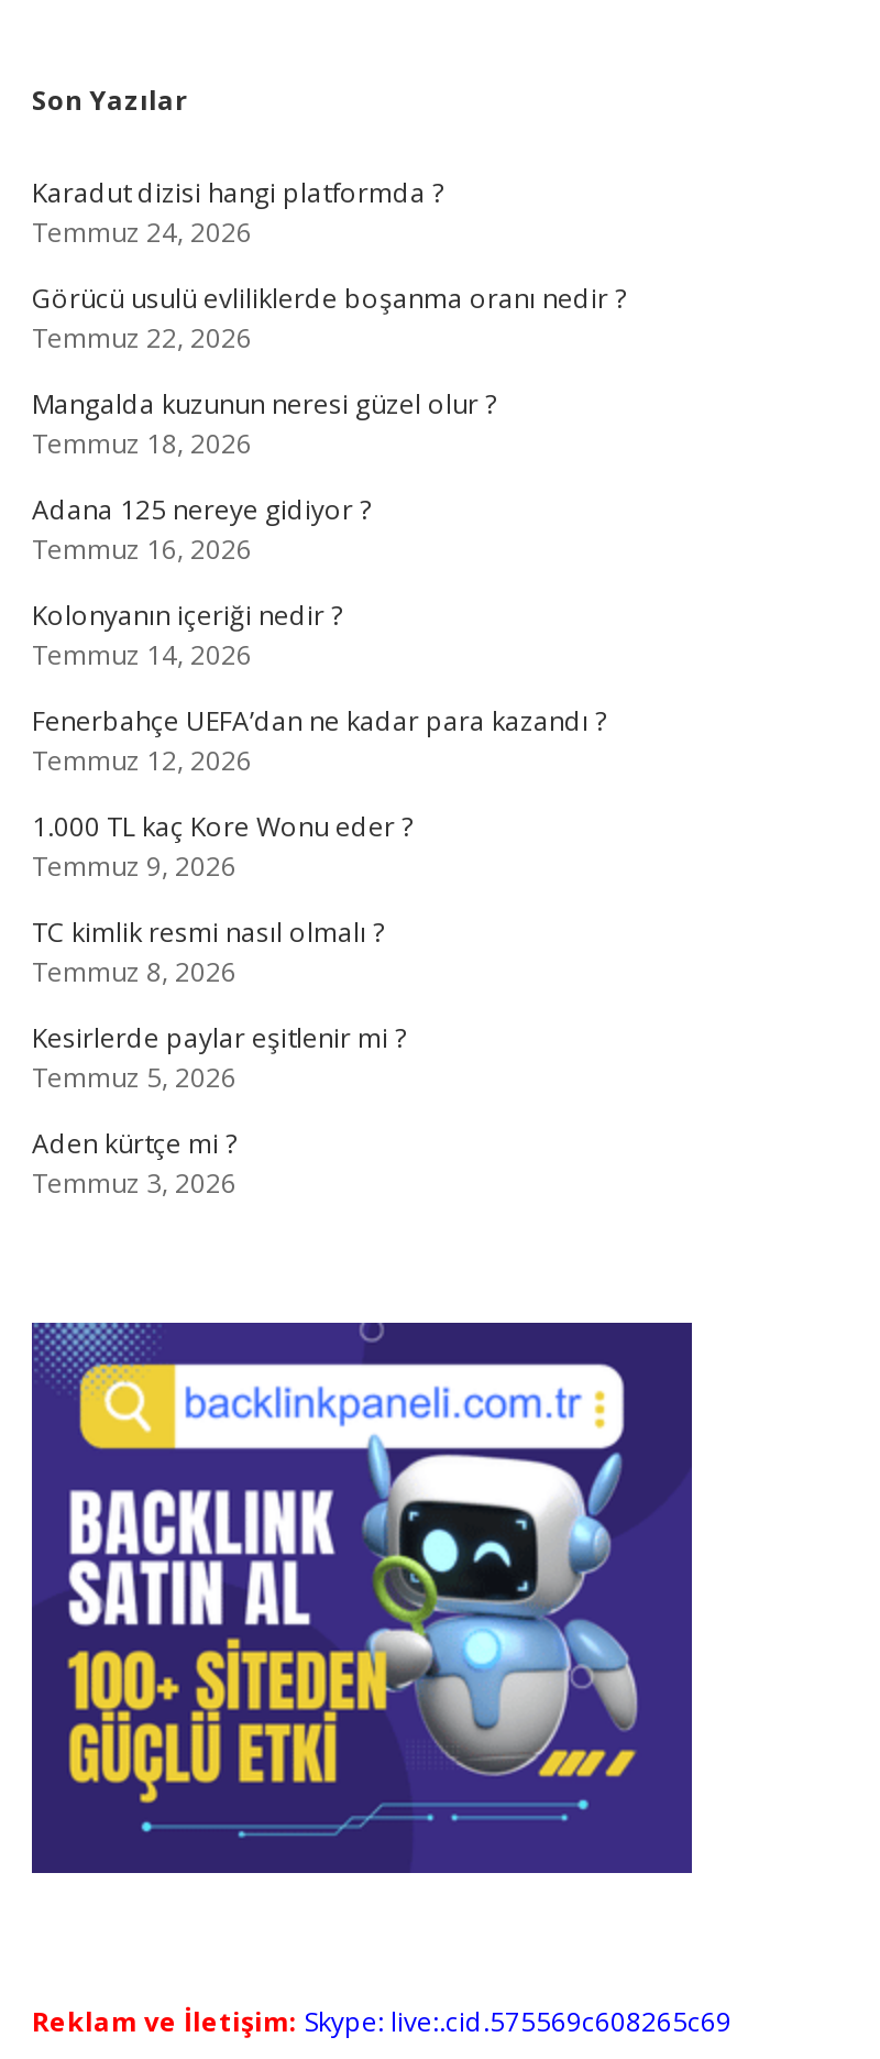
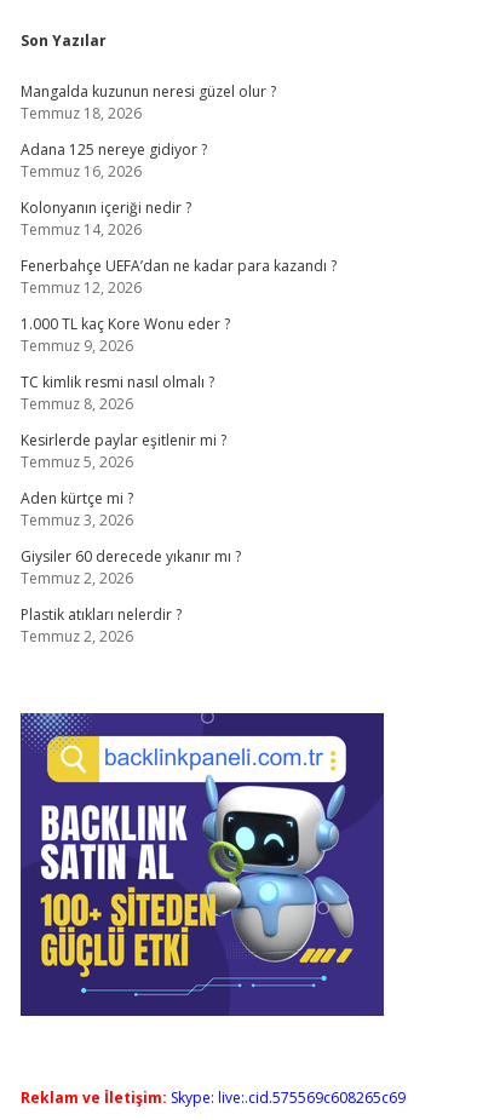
- Karadut dizisi hangi platformda ?
- Temmuz 24, 2026
- Görücü usulü evliliklerde boşanma oranı nedir ?
- Temmuz 22, 2026

moved up: Mangalda kuzunun neresi güzel olur ? | Temmuz 18, 2026 | Adana 125 nereye gidiyor ? | ... | Aden kürtçe mi ? | Temmuz 3, 2026

+ Giysiler 60 derecede yıkanır mı ?
+ Temmuz 2, 2026
+ Plastik atıkları nelerdir ?
+ Temmuz 2, 2026
